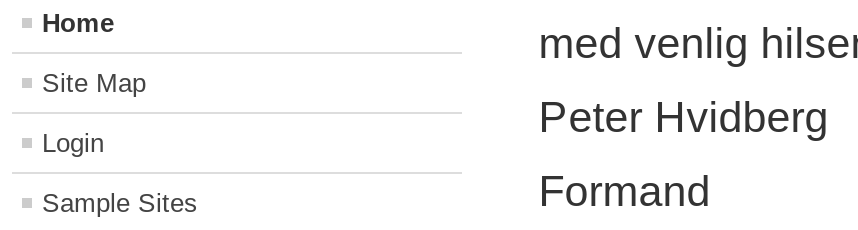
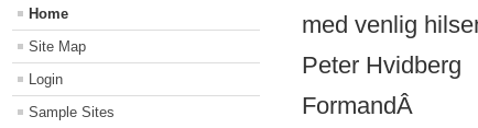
- Formand
+ FormandÂ
